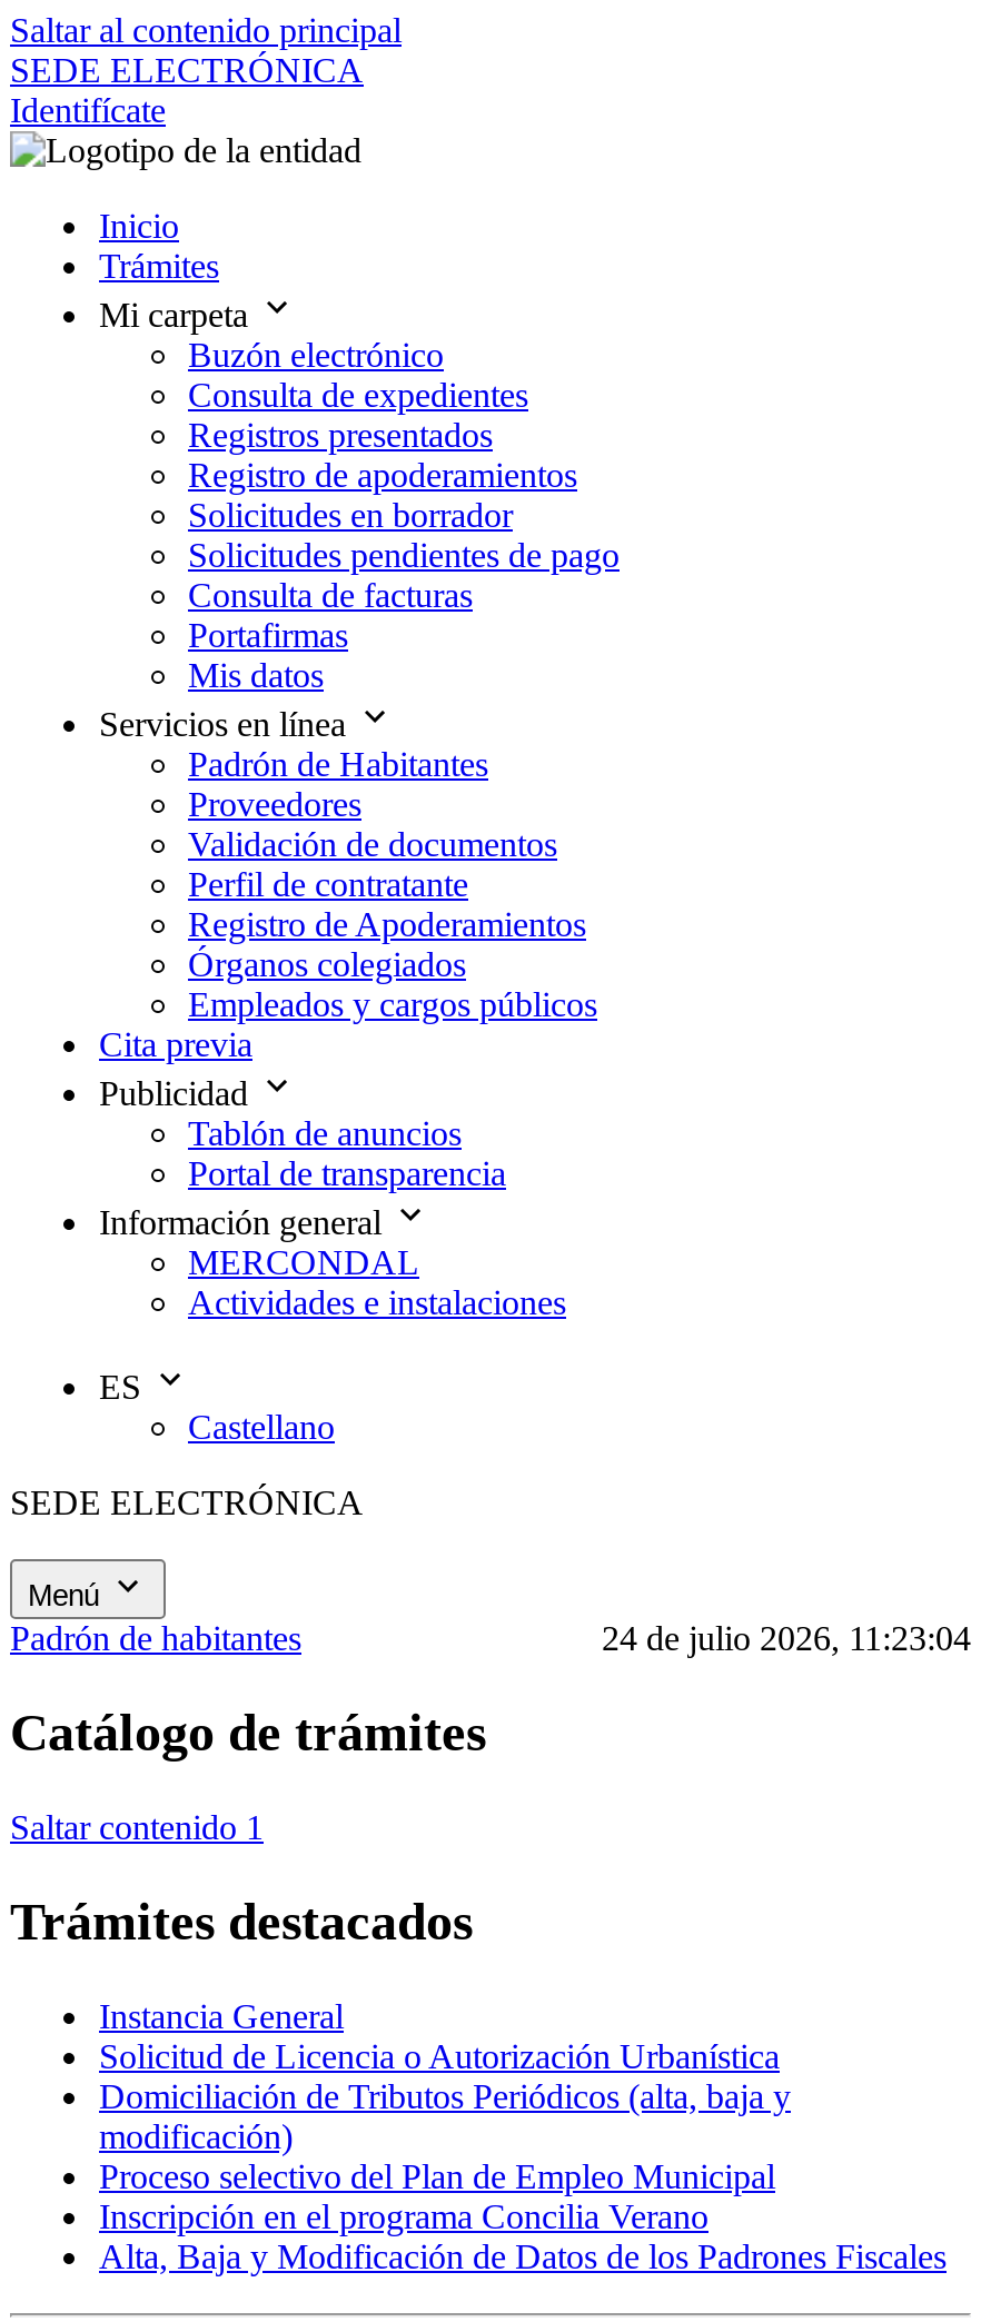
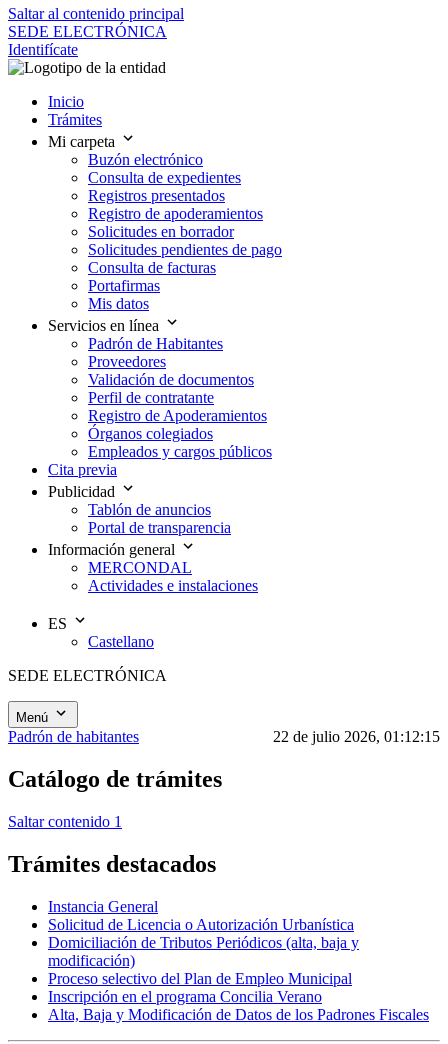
- 24 de julio 2026, 11:23:04
+ 22 de julio 2026, 01:12:15
